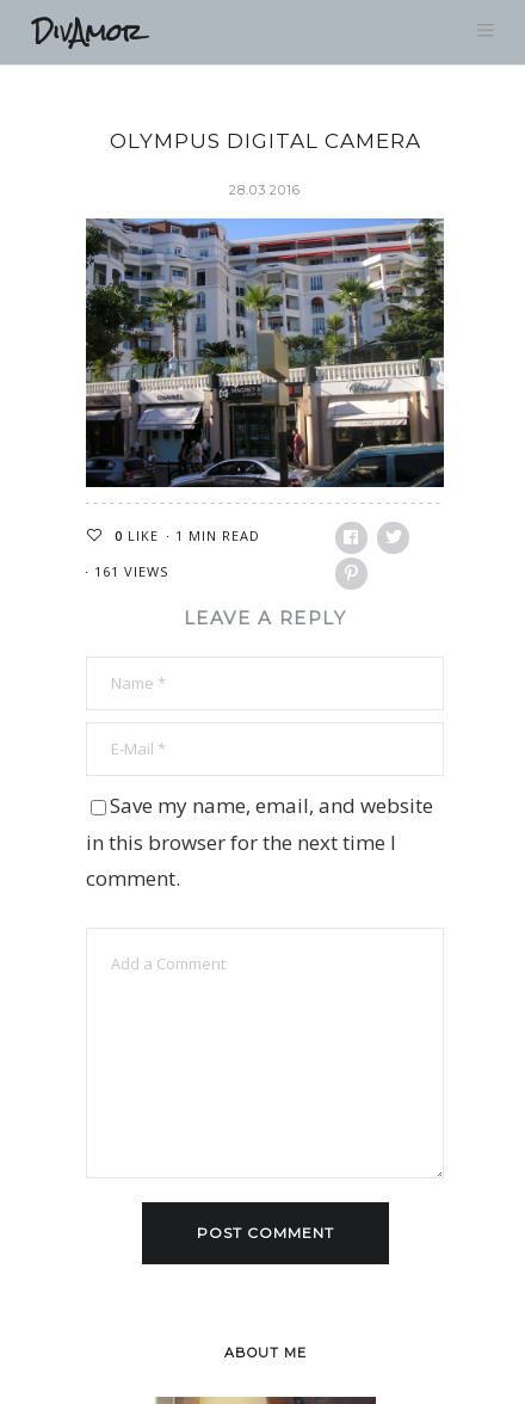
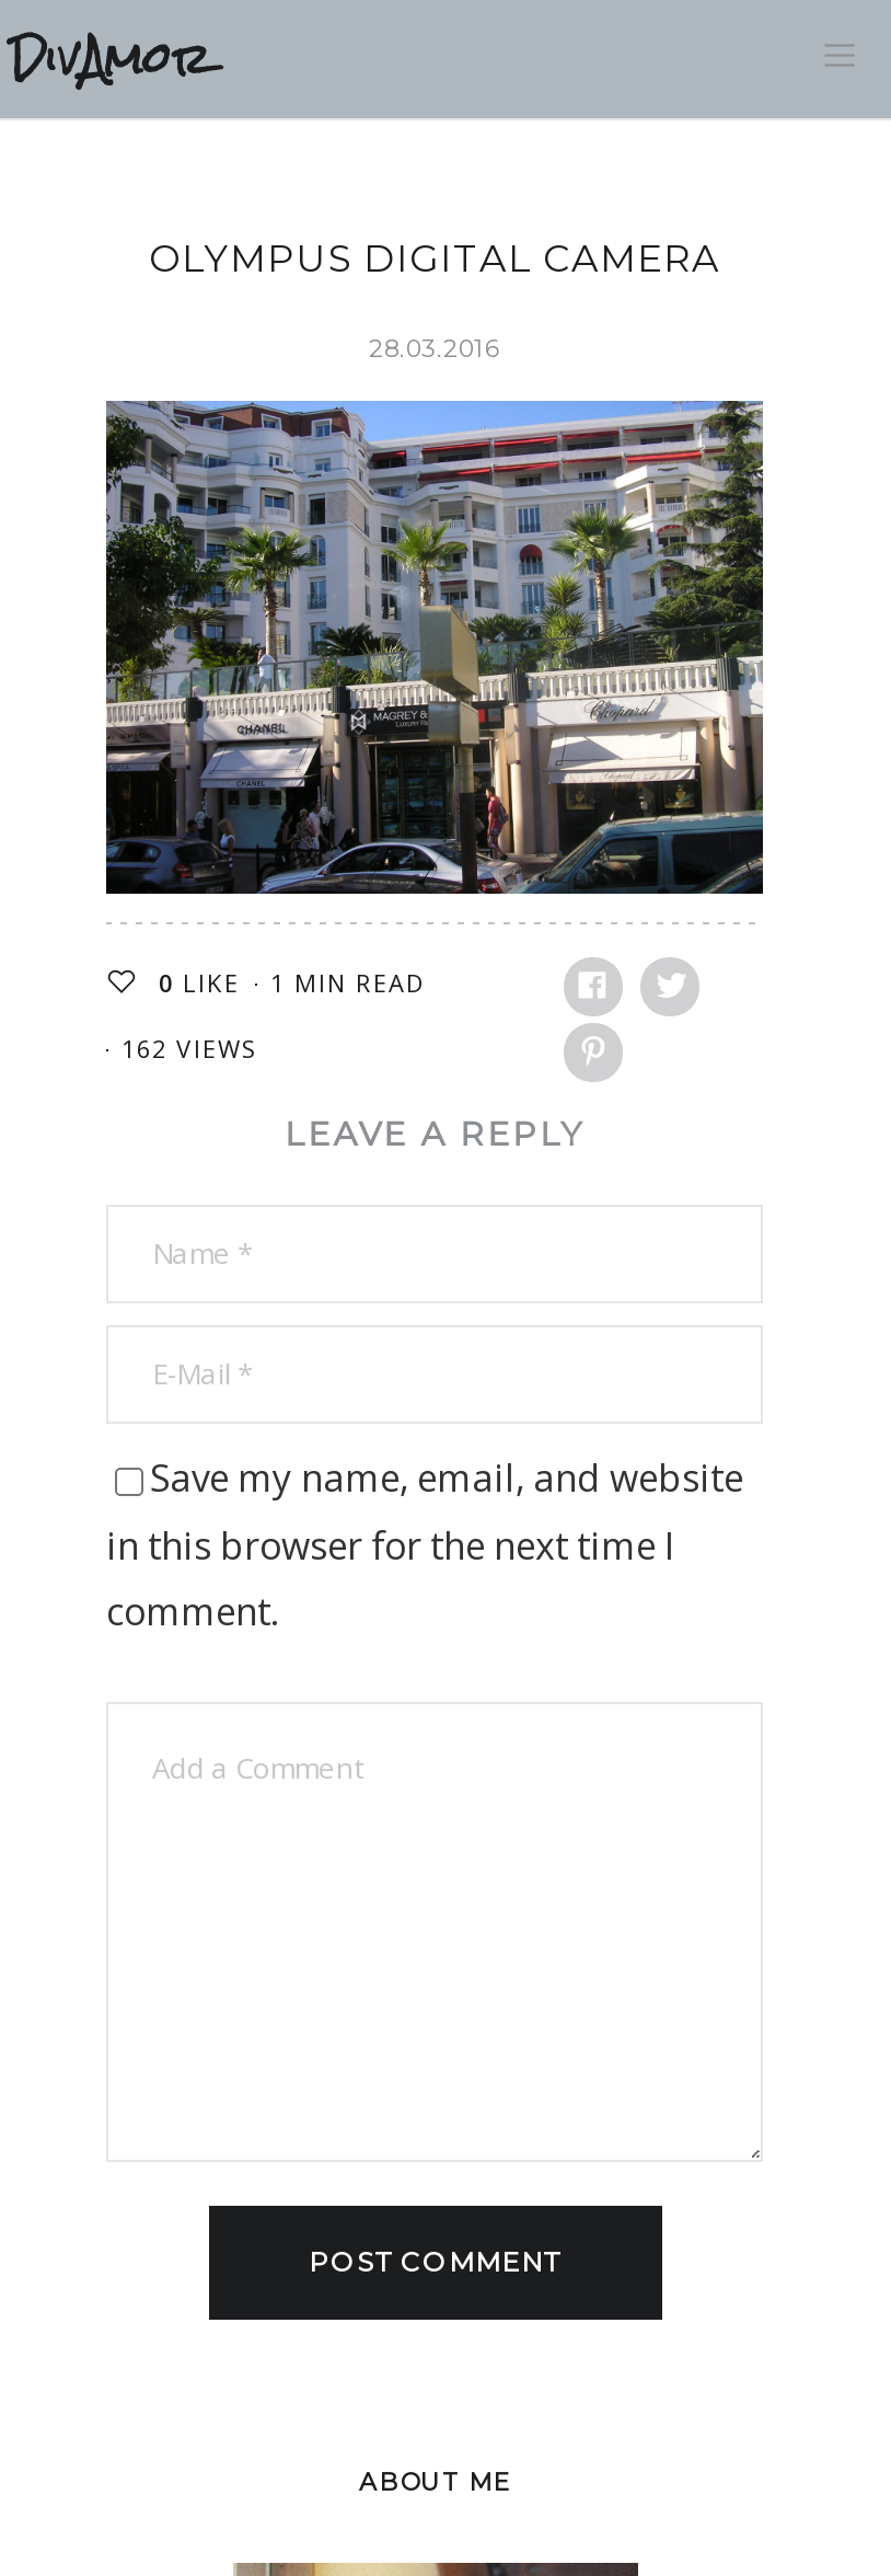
- 161 VIEWS
+ 162 VIEWS
